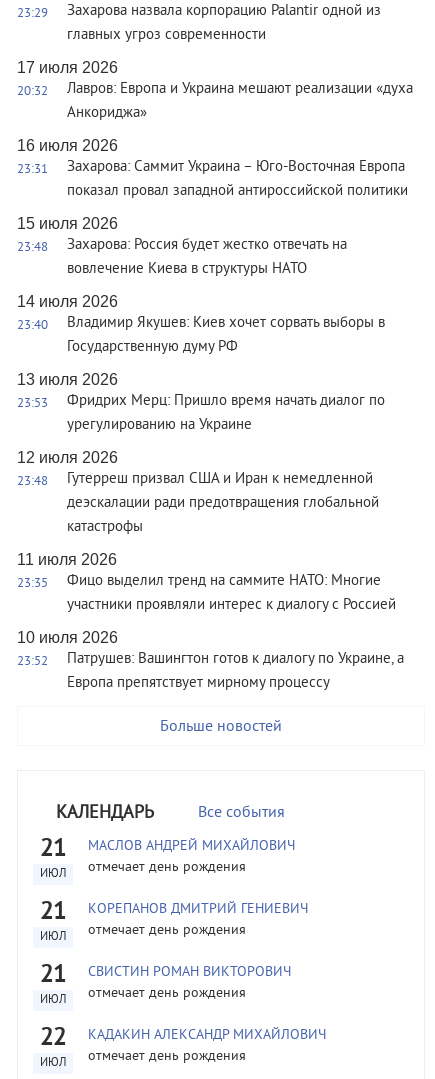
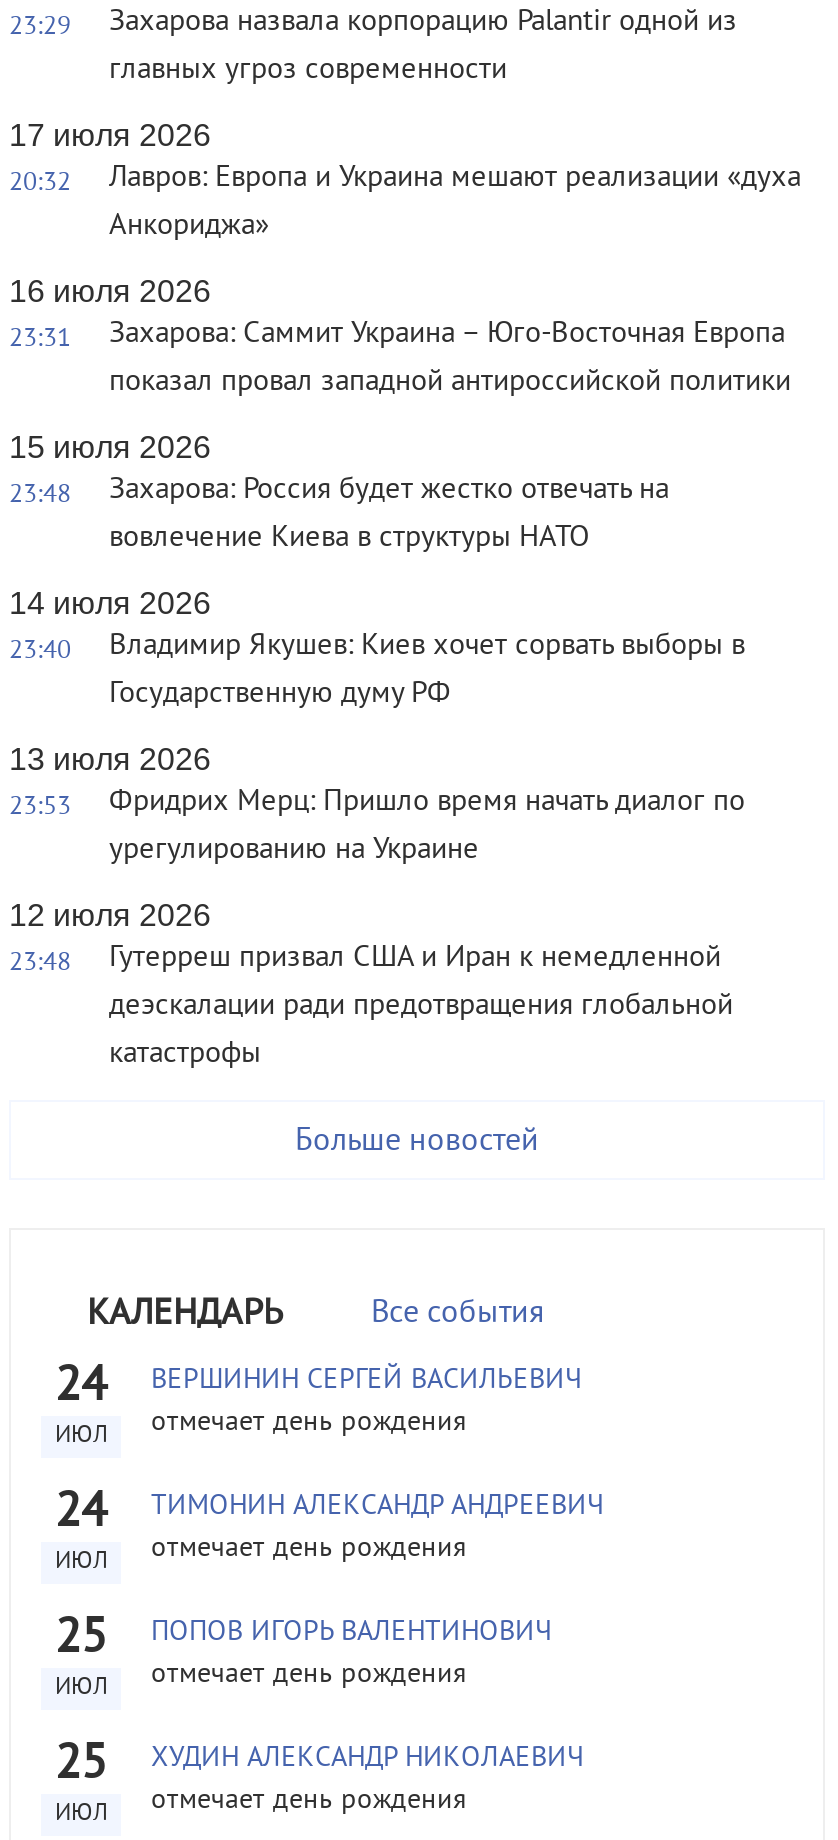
- 11 июля 2026
- 23:35
- Фицо выделил тренд на саммите НАТО: Многие
- участники проявляли интерес к диалогу с Россией
- 10 июля 2026
- 23:52
- Патрушев: Вашингтон готов к диалогу по Украине, а
- Европа препятствует мирному процессу

- 21
+ 24

- МАСЛОВ АНДРЕЙ МИХАЙЛОВИЧ
+ ВЕРШИНИН СЕРГЕЙ ВАСИЛЬЕВИЧ

- 21
+ 24

- КОРЕПАНОВ ДМИТРИЙ ГЕНИЕВИЧ
+ ТИМОНИН АЛЕКСАНДР АНДРЕЕВИЧ

- 21
+ 25

- СВИСТИН РОМАН ВИКТОРОВИЧ
+ ПОПОВ ИГОРЬ ВАЛЕНТИНОВИЧ

- 22
+ 25

- КАДАКИН АЛЕКСАНДР МИХАЙЛОВИЧ
+ ХУДИН АЛЕКСАНДР НИКОЛАЕВИЧ
